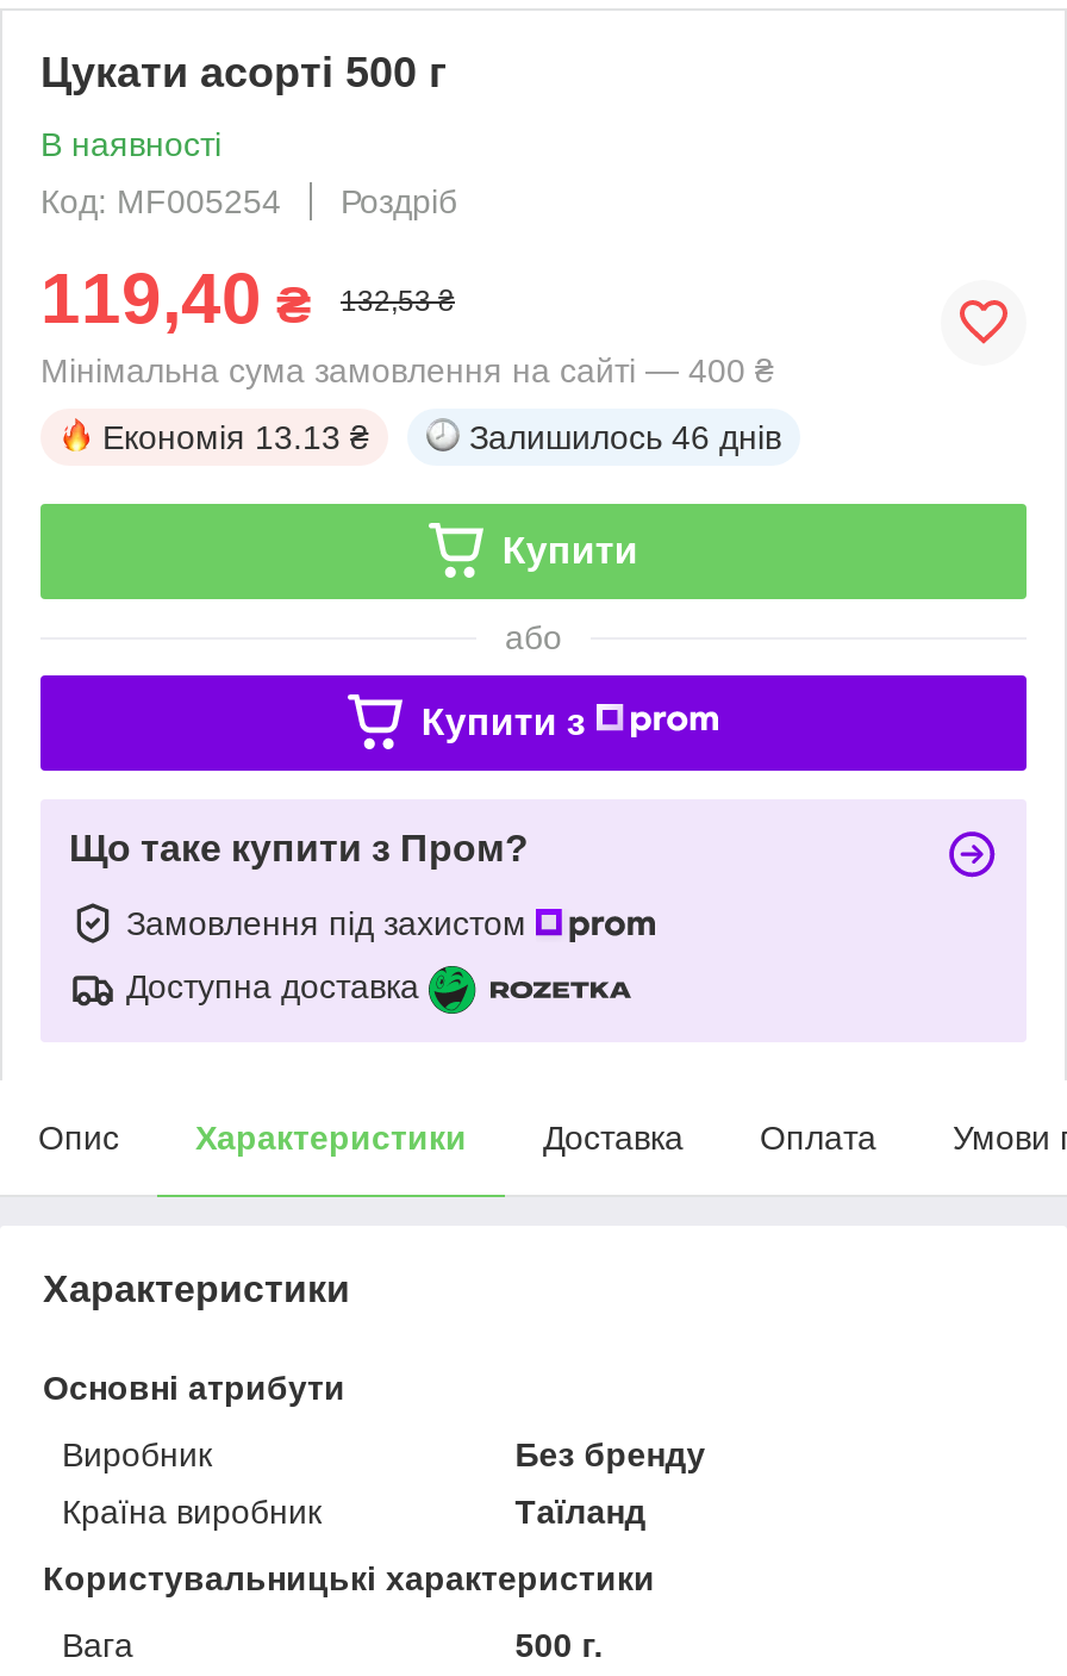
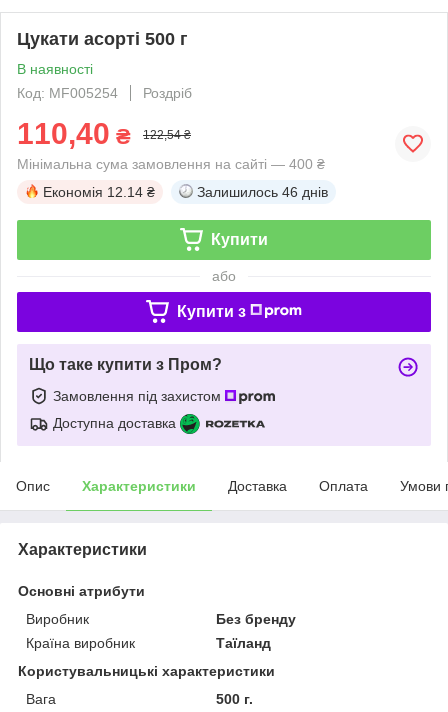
- 119,40 ₴
+ 110,40 ₴

- 132,53 ₴
+ 122,54 ₴

- Економія 13.13 ₴
+ Економія 12.14 ₴
